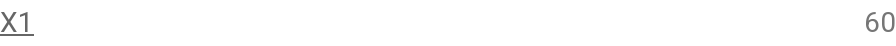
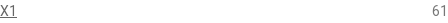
- 60
+ 61
